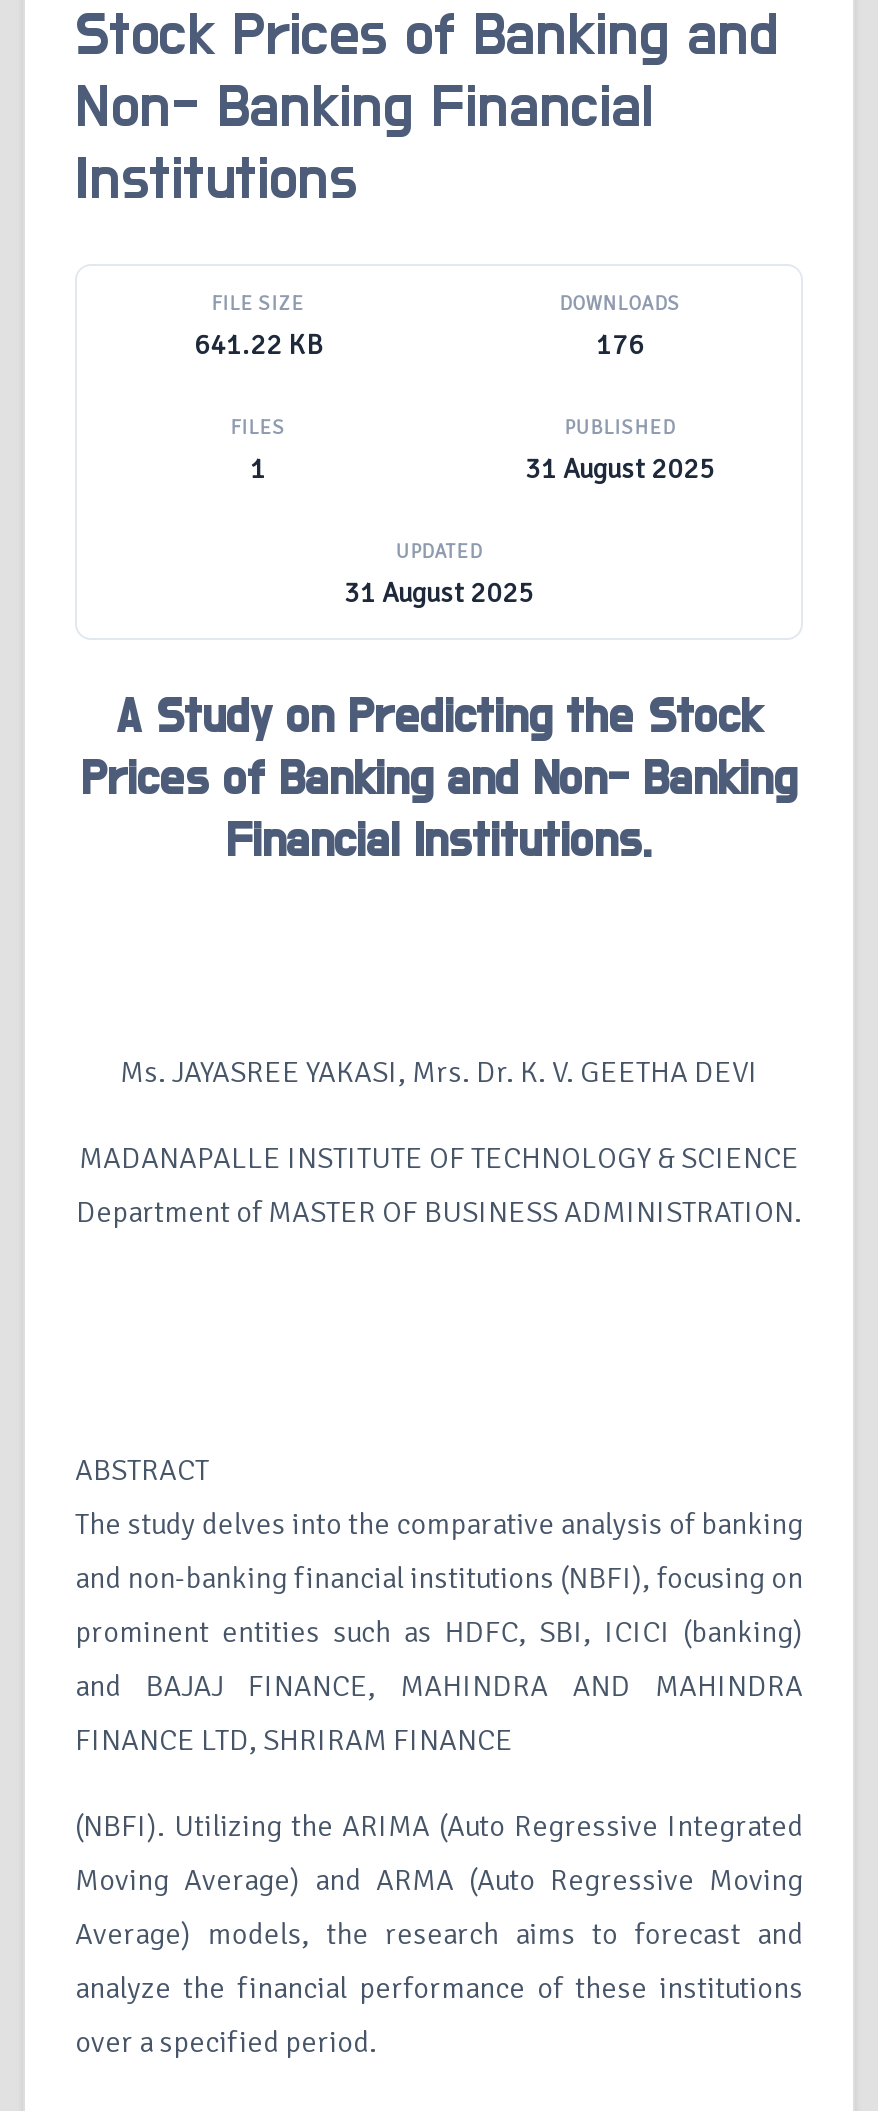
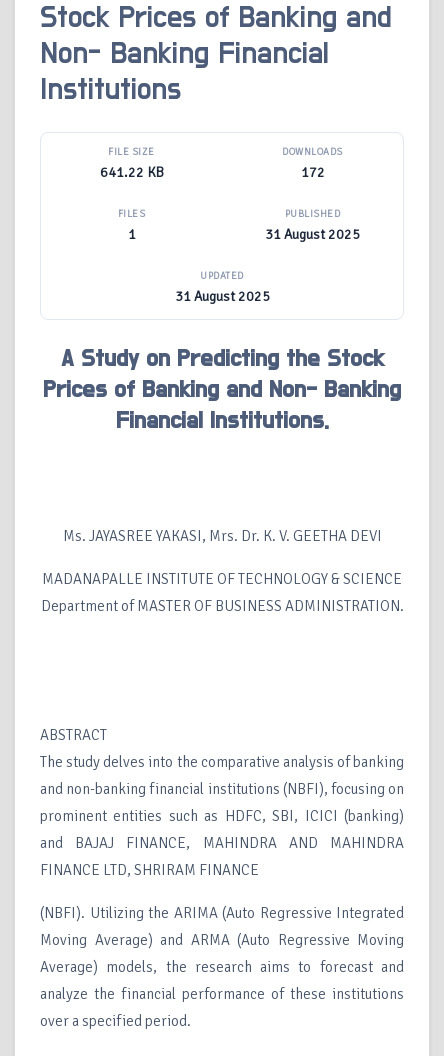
- 176
+ 172
